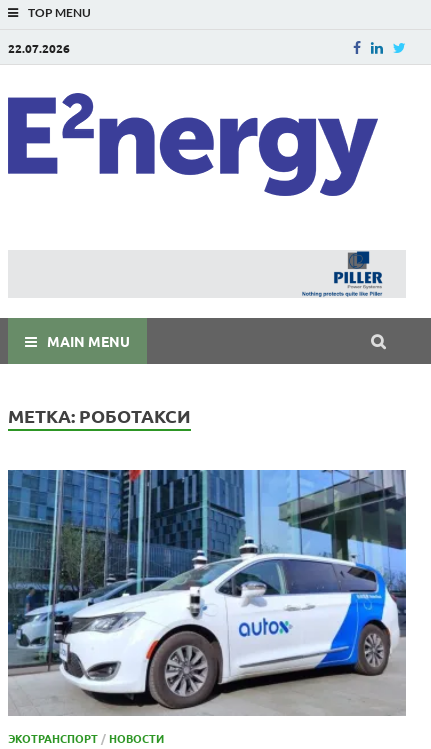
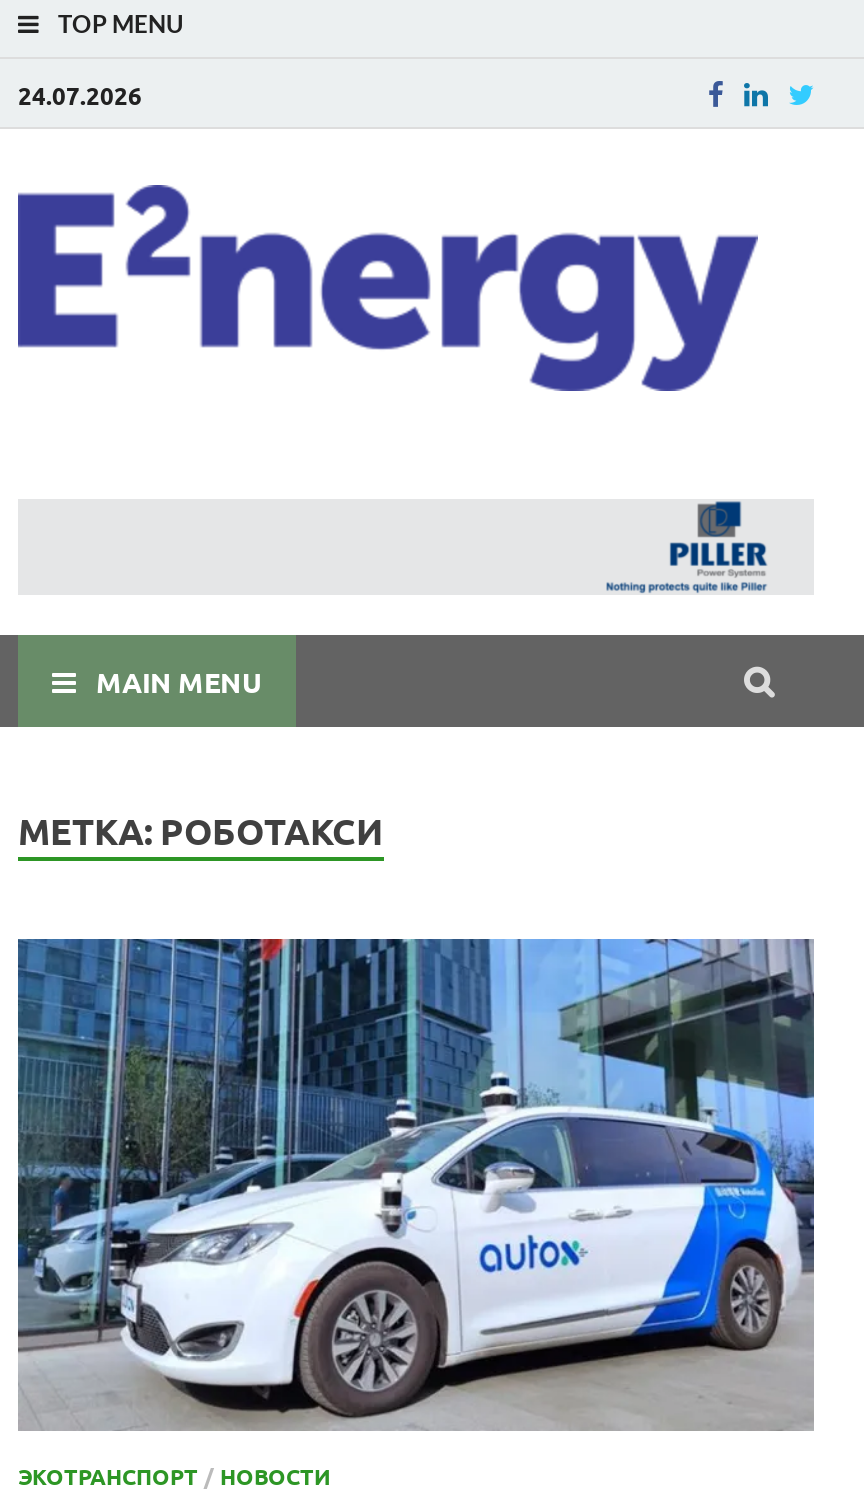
- 22.07.2026
+ 24.07.2026
